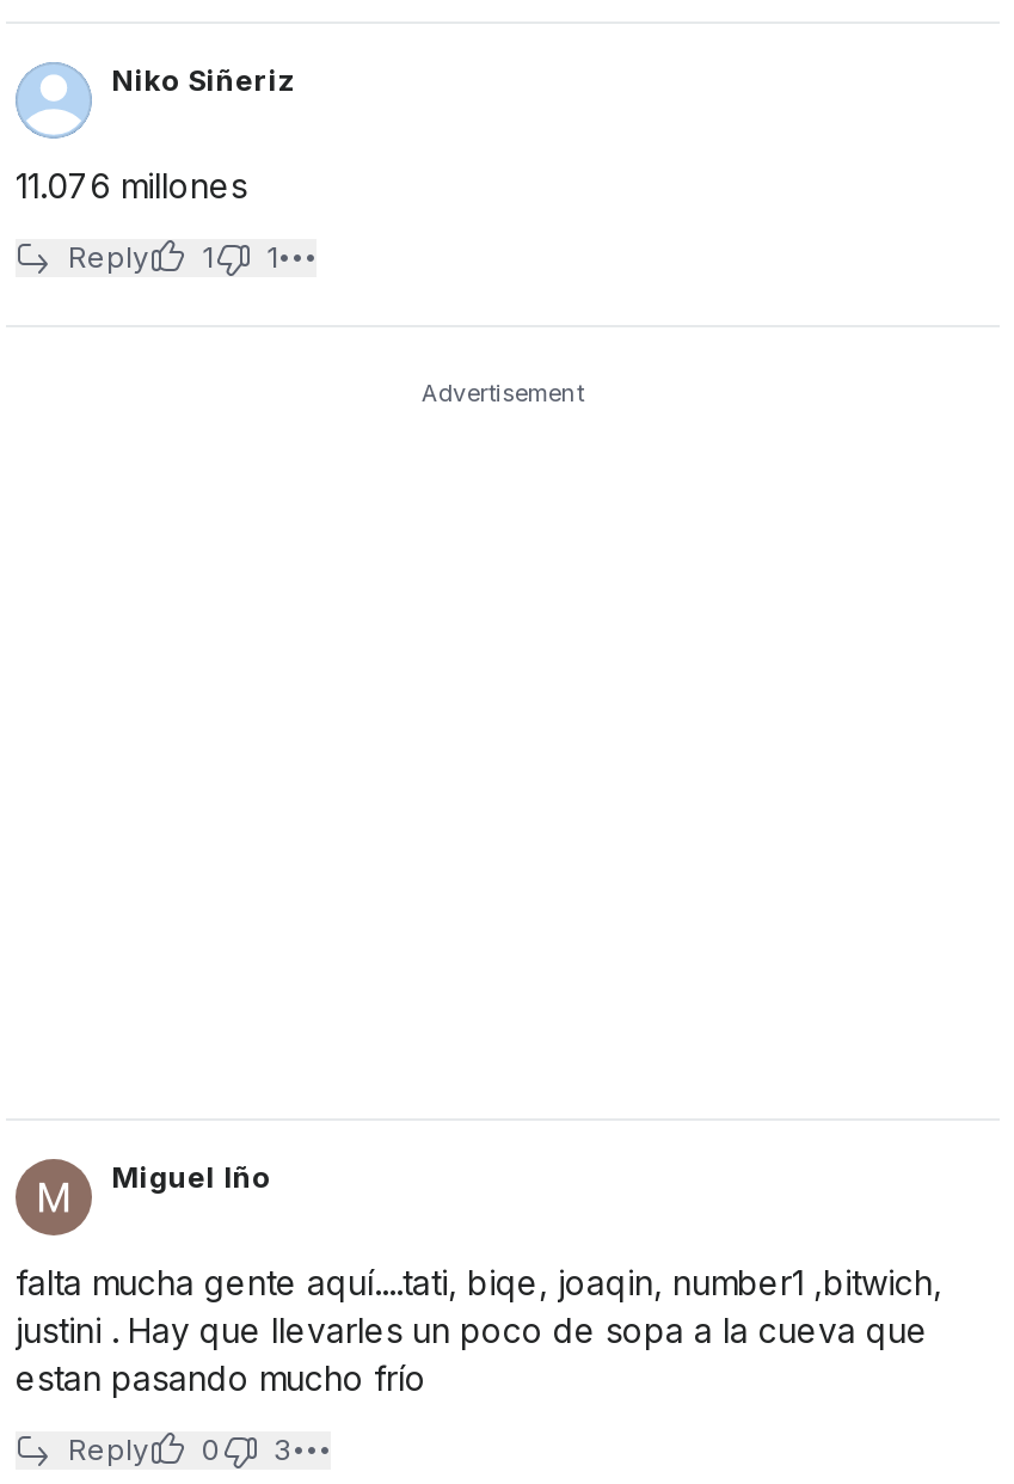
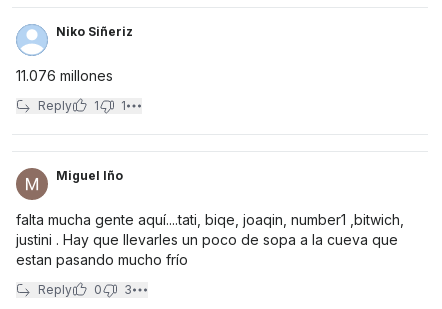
- Advertisement
